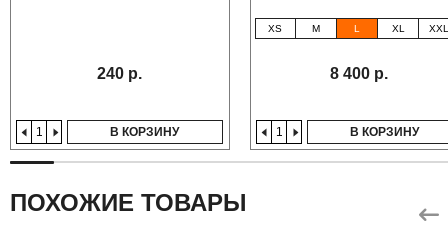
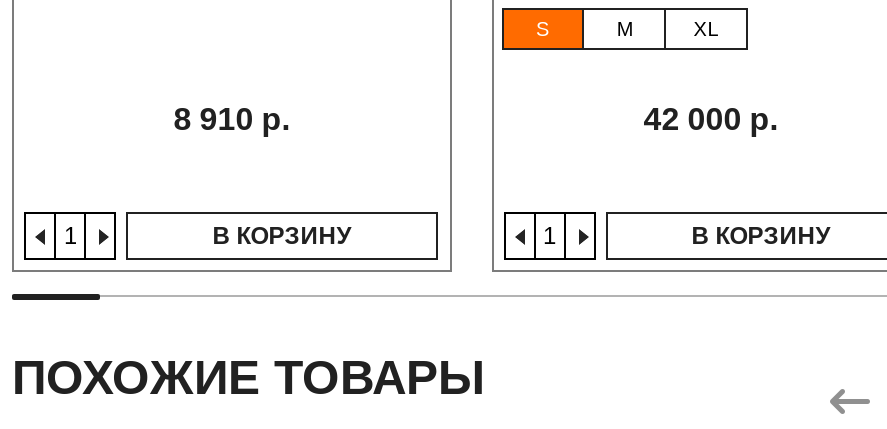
- XS
+ S

- XXL
- 8 400 р.
+ 42 000 р.

- L

- 240 р.
+ 8 910 р.
